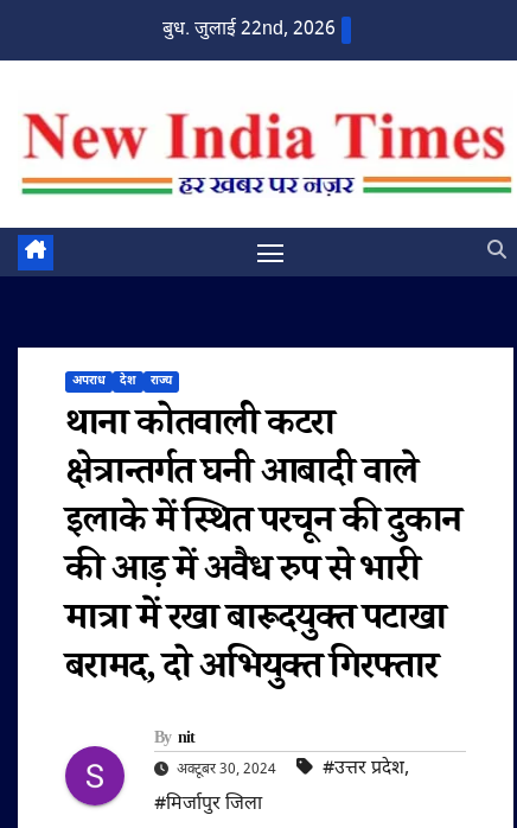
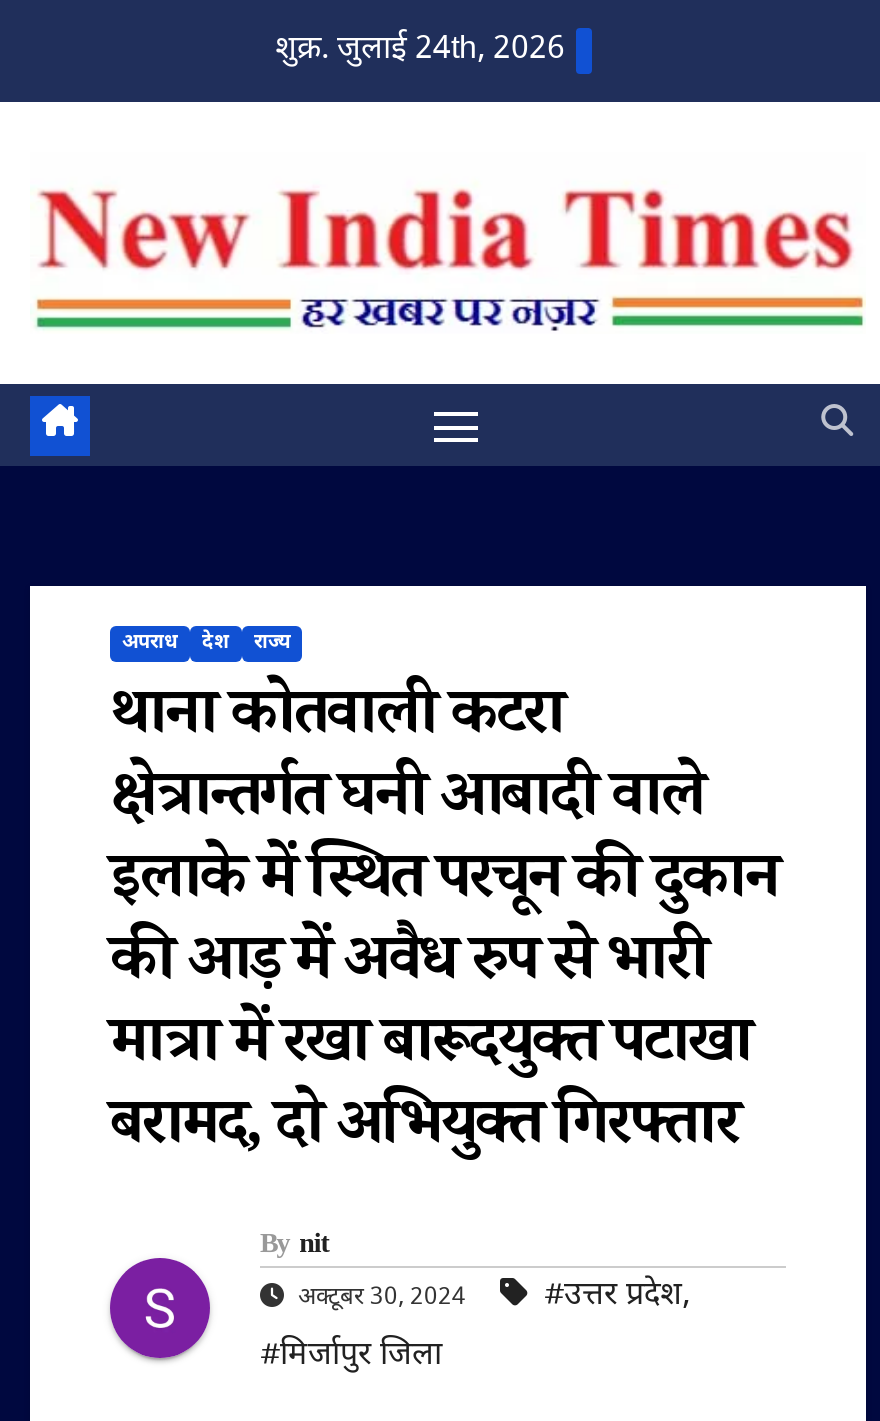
- बुध. जुलाई 22nd, 2026
+ शुक्र. जुलाई 24th, 2026
